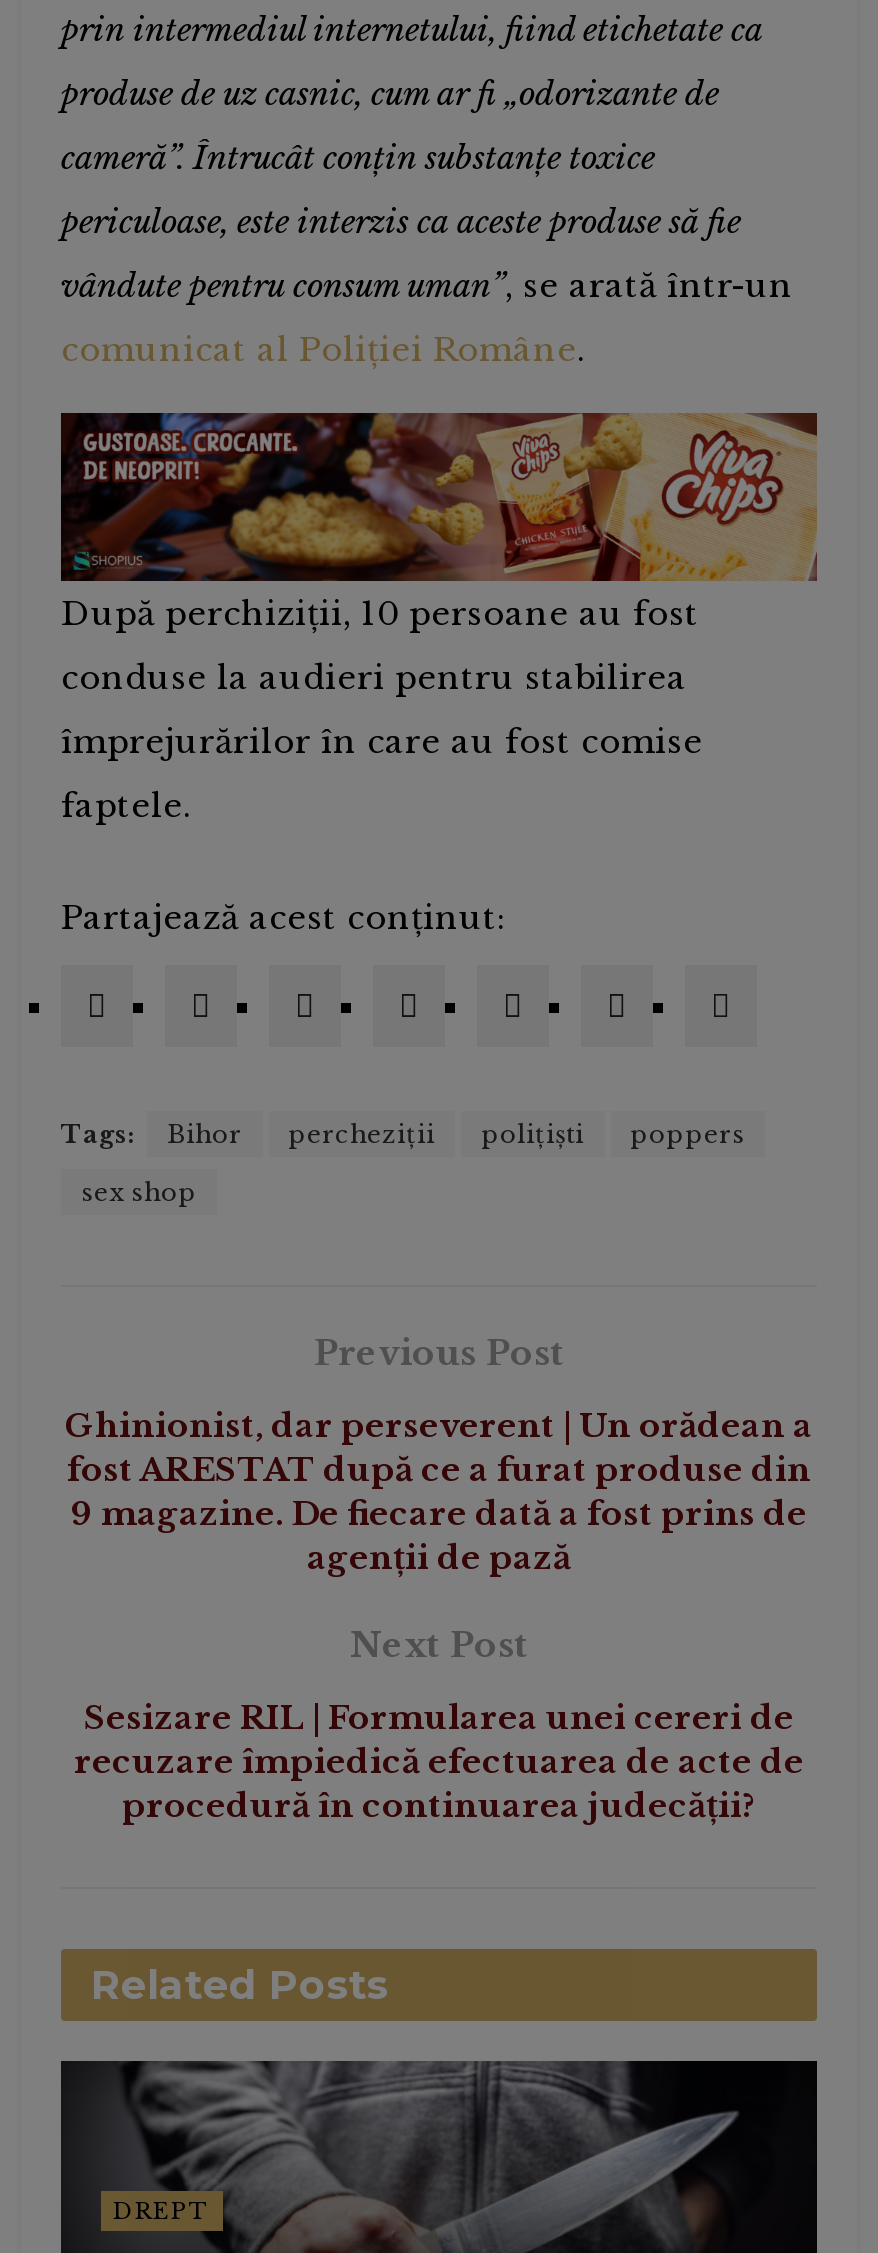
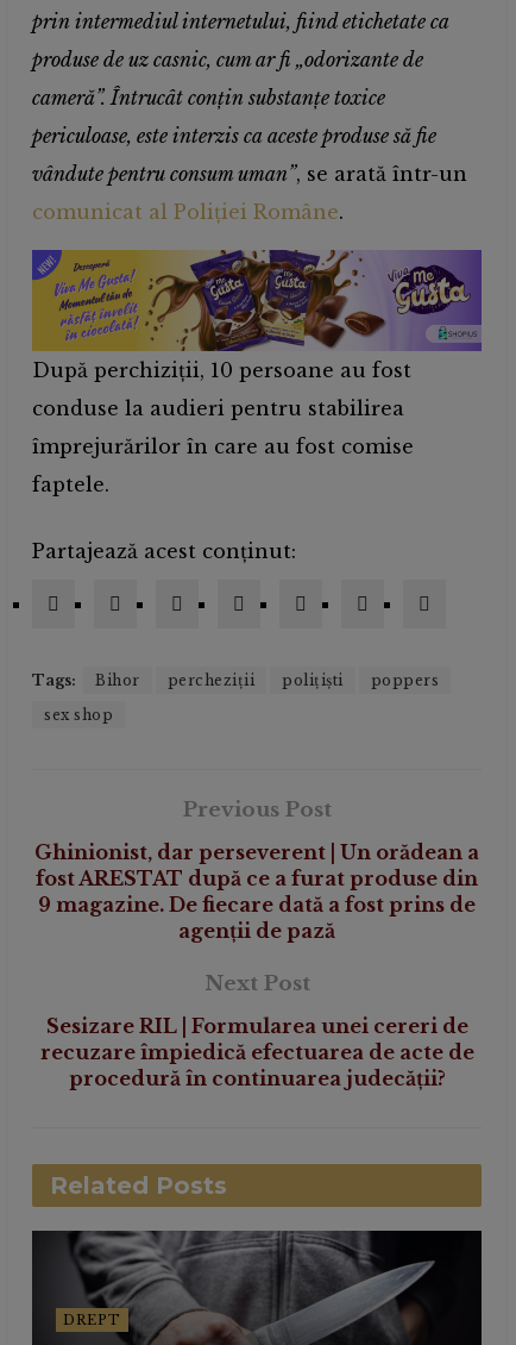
- [image]
+ [image]
